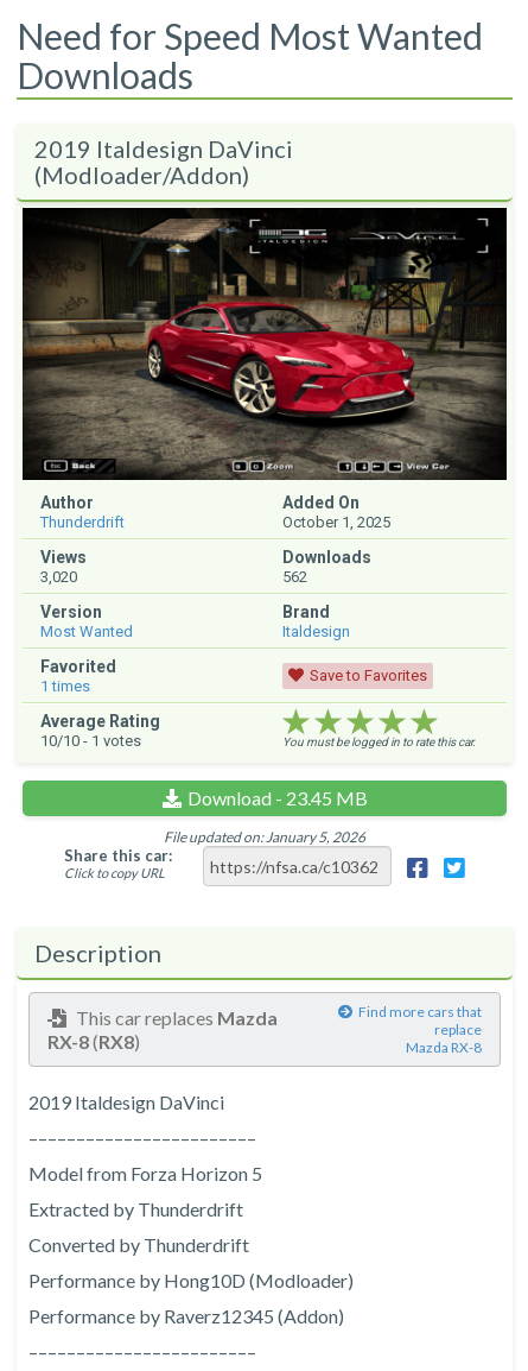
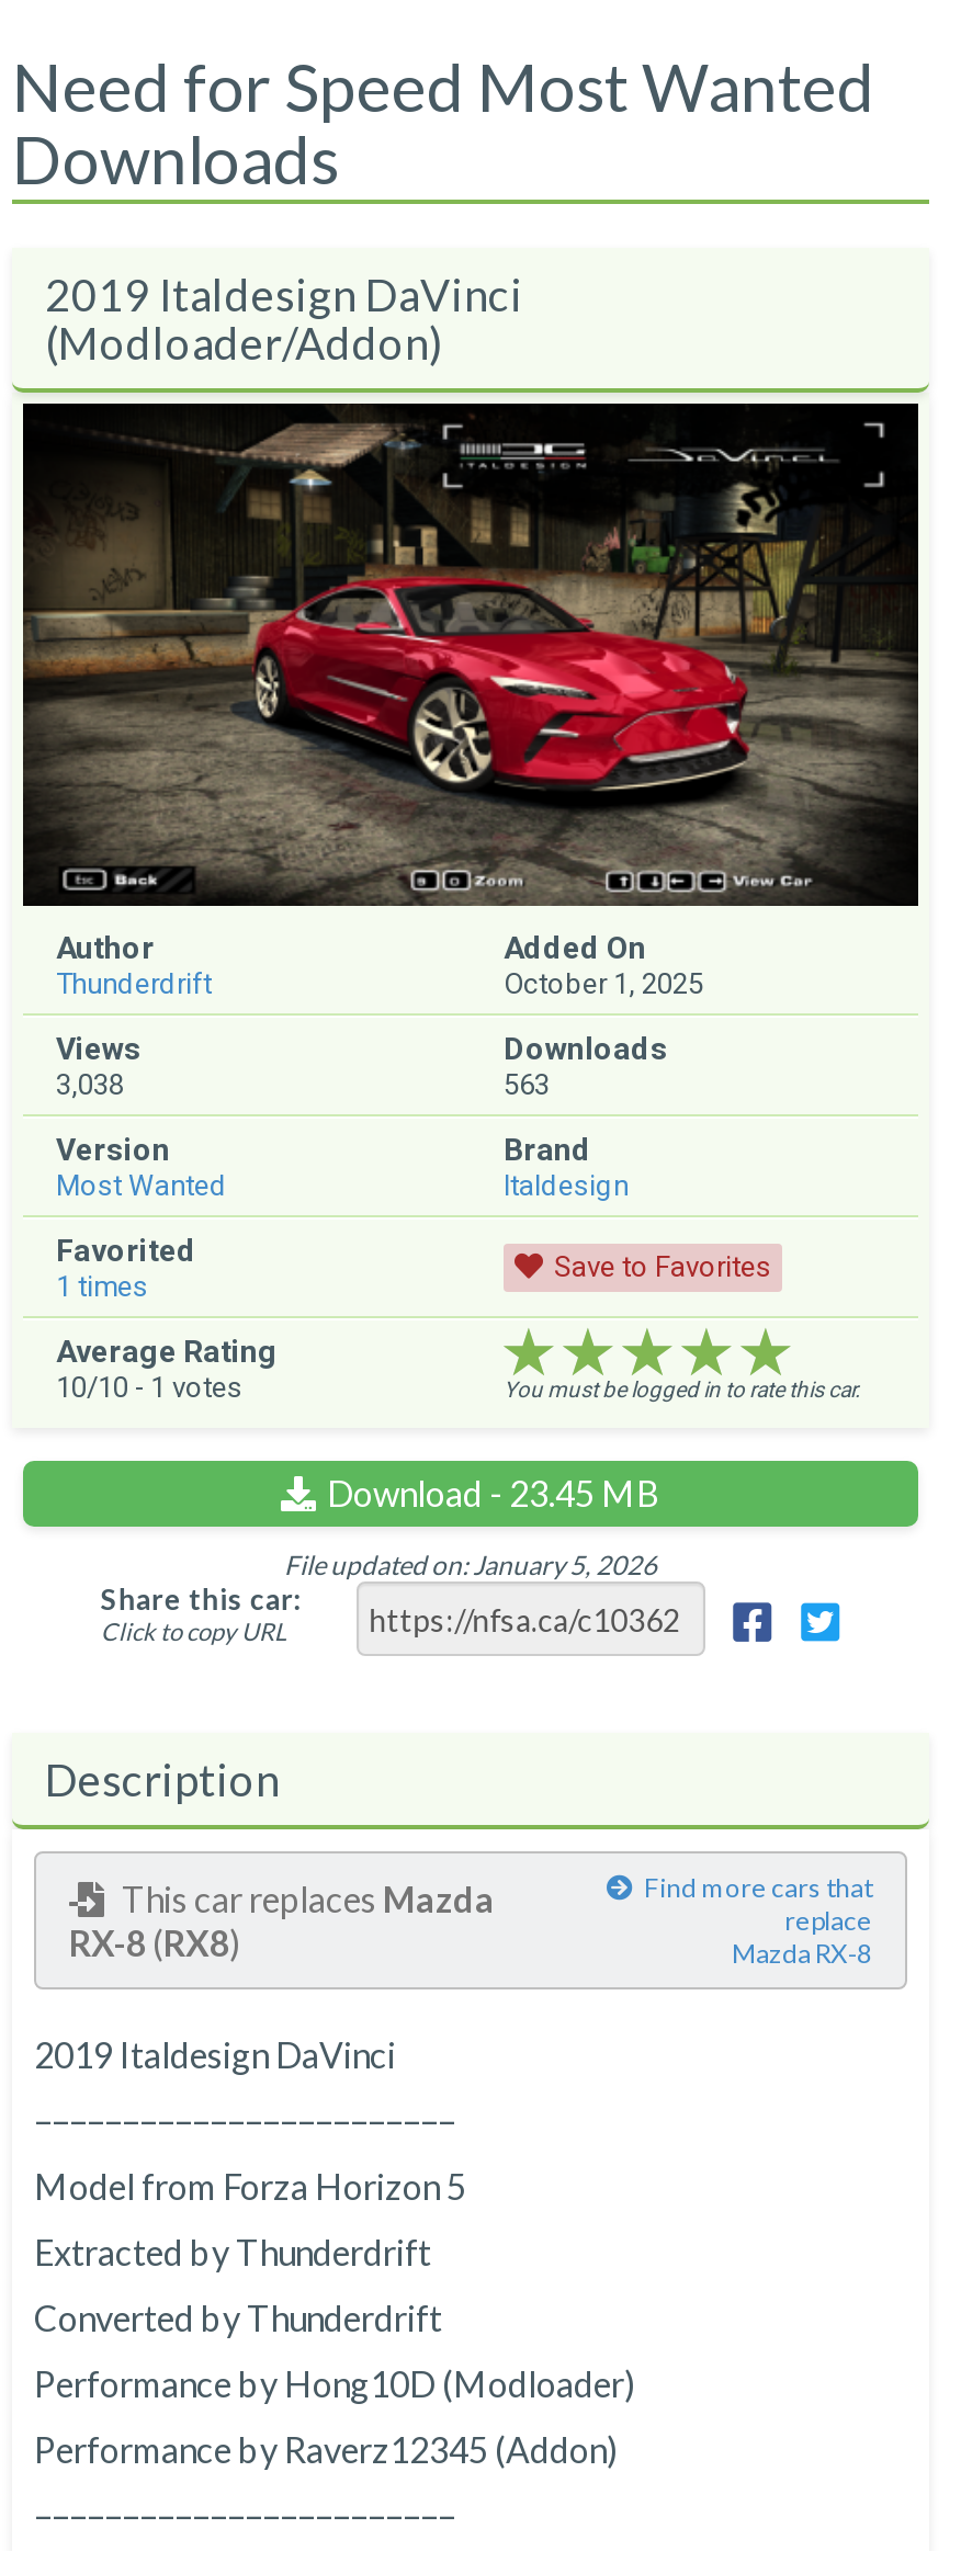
- 3,020
+ 3,038

- 562
+ 563
